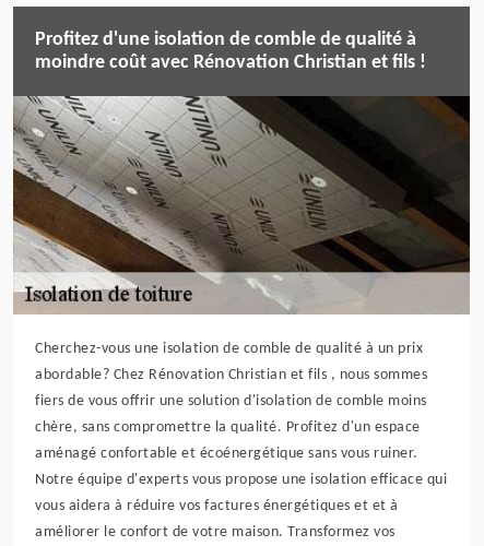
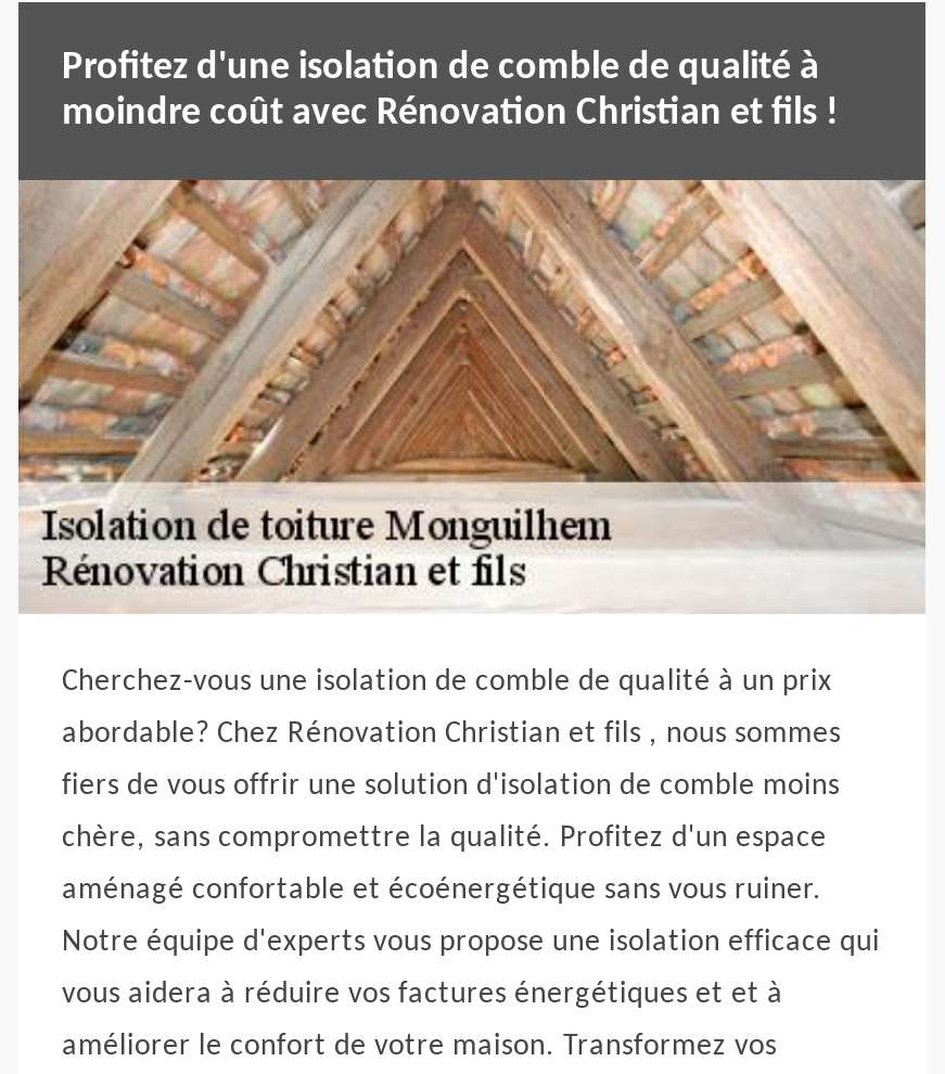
- [image]
+ [image]
